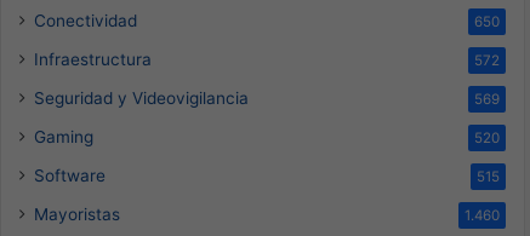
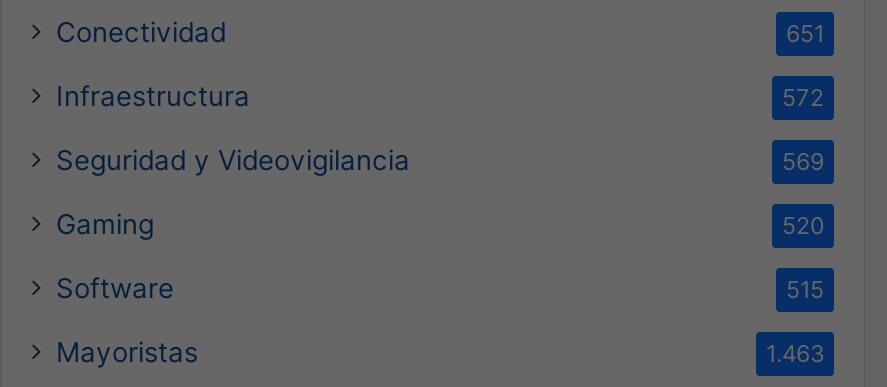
- 650
+ 651

- 1.460
+ 1.463
